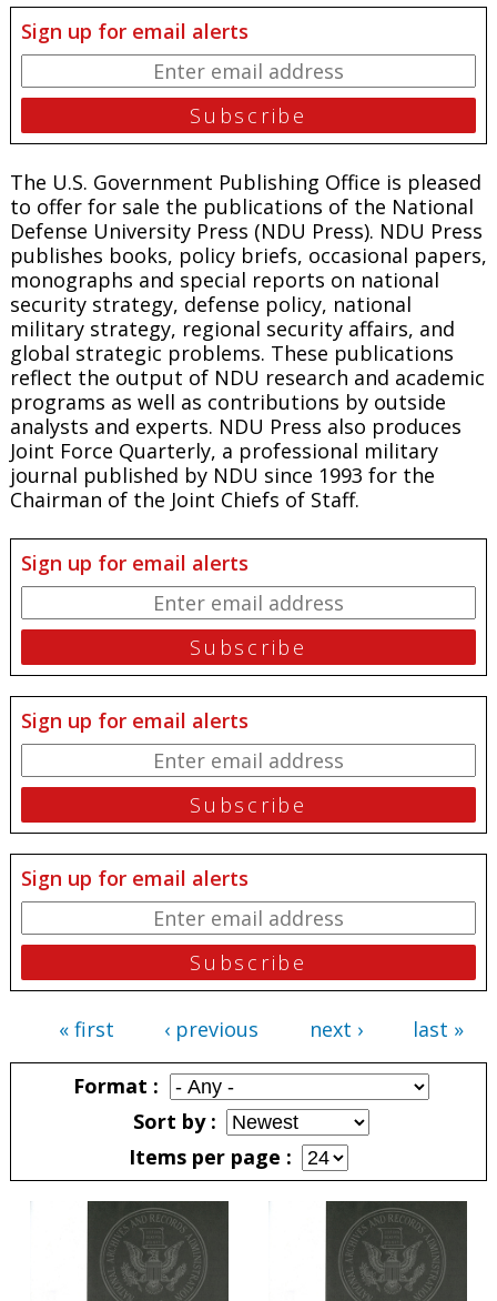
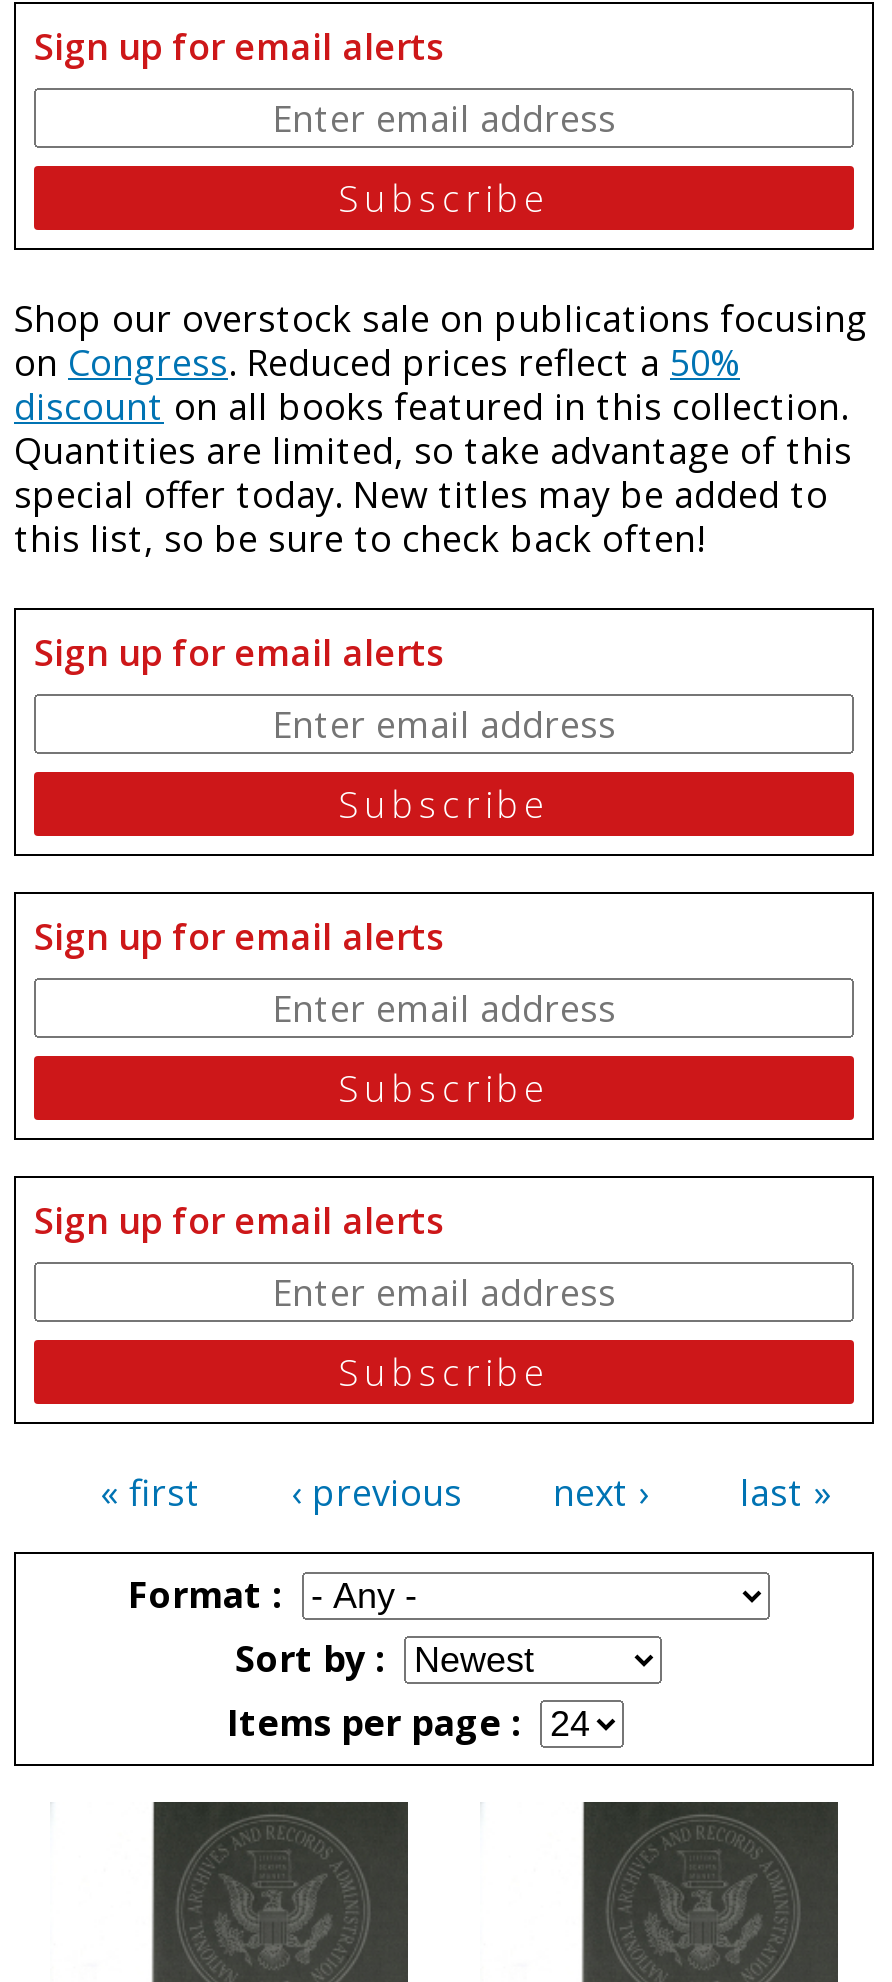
- The U.S. Government Publishing Office is pleased
- to offer for sale the publications of the National
- Defense University Press (NDU Press). NDU Press
- publishes books, policy briefs, occasional papers,
- monographs and special reports on national
- security strategy, defense policy, national
- military strategy, regional security affairs, and
- global strategic problems. These publications
- reflect the output of NDU research and academic
- programs as well as contributions by outside
- analysts and experts. NDU Press also produces
- Joint Force Quarterly, a professional military
- journal published by NDU since 1993 for the
- Chairman of the Joint Chiefs of Staff.
+ Shop our overstock sale on publications focusing
+ on Congress. Reduced prices reflect a 50%
+ discounton all books featured in this collection.
+ Quantities are limited, so take advantage of this
+ special offer today. New titles may be added to
+ this list, so be sure to check back often!
